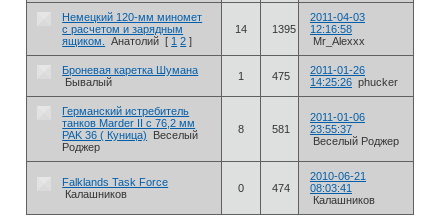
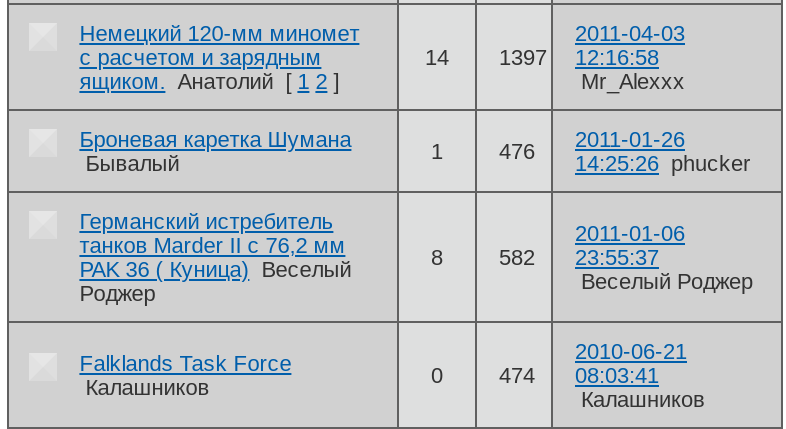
- 1395 12:16:58
+ 1397 12:16:58

- 475 2011-01-26 14:25:26 phucker
+ 476 2011-01-26 14:25:26 phucker

- 581 23:55:37
+ 582 23:55:37
